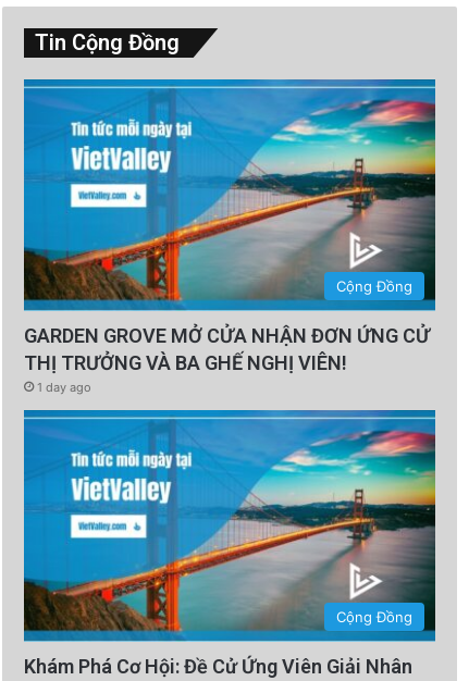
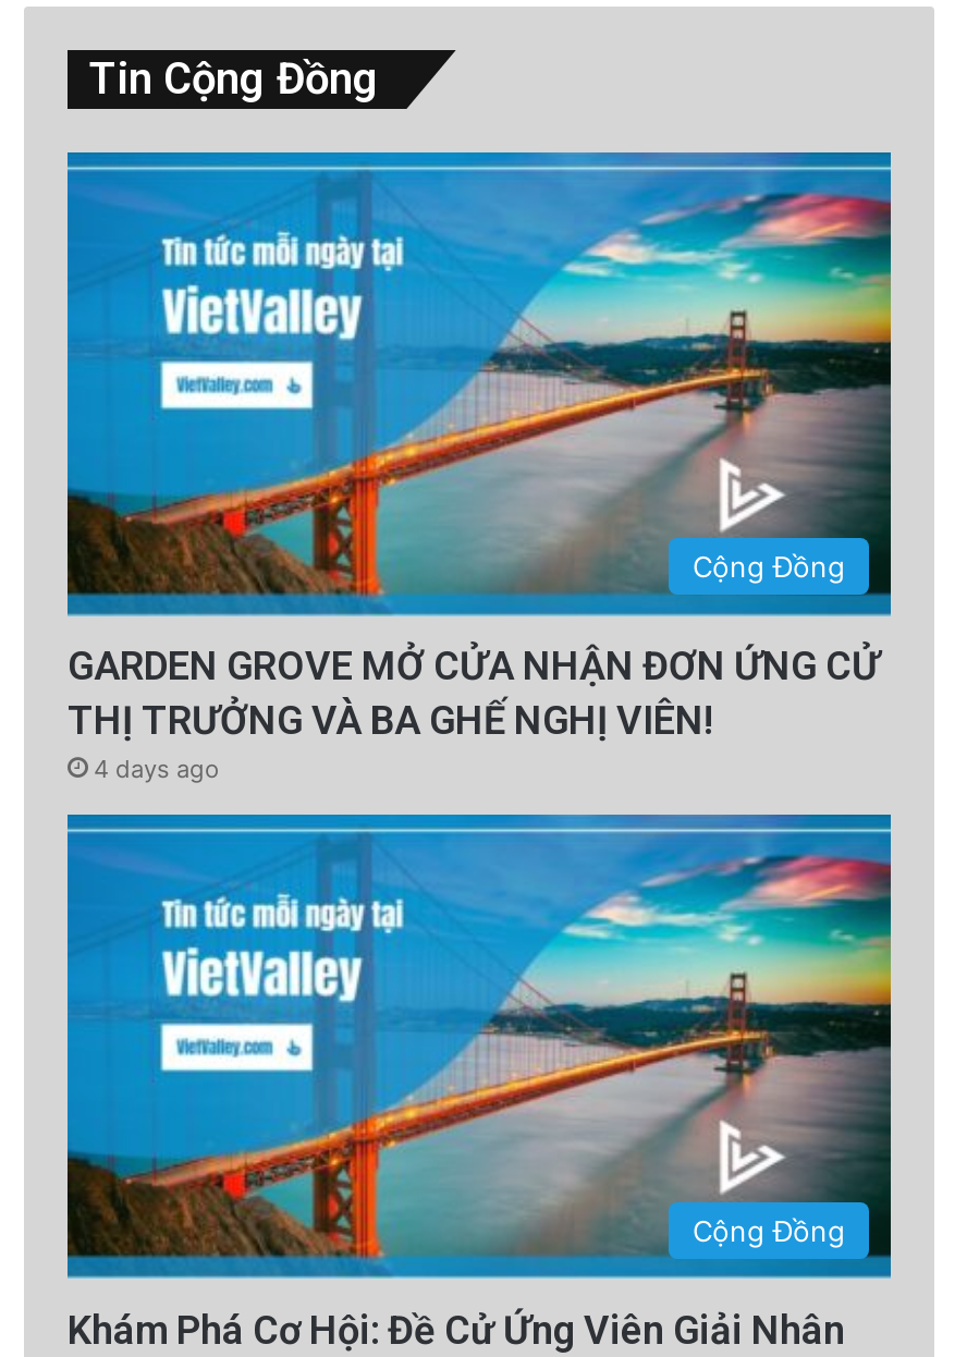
- 1 day ago
+ 4 days ago
